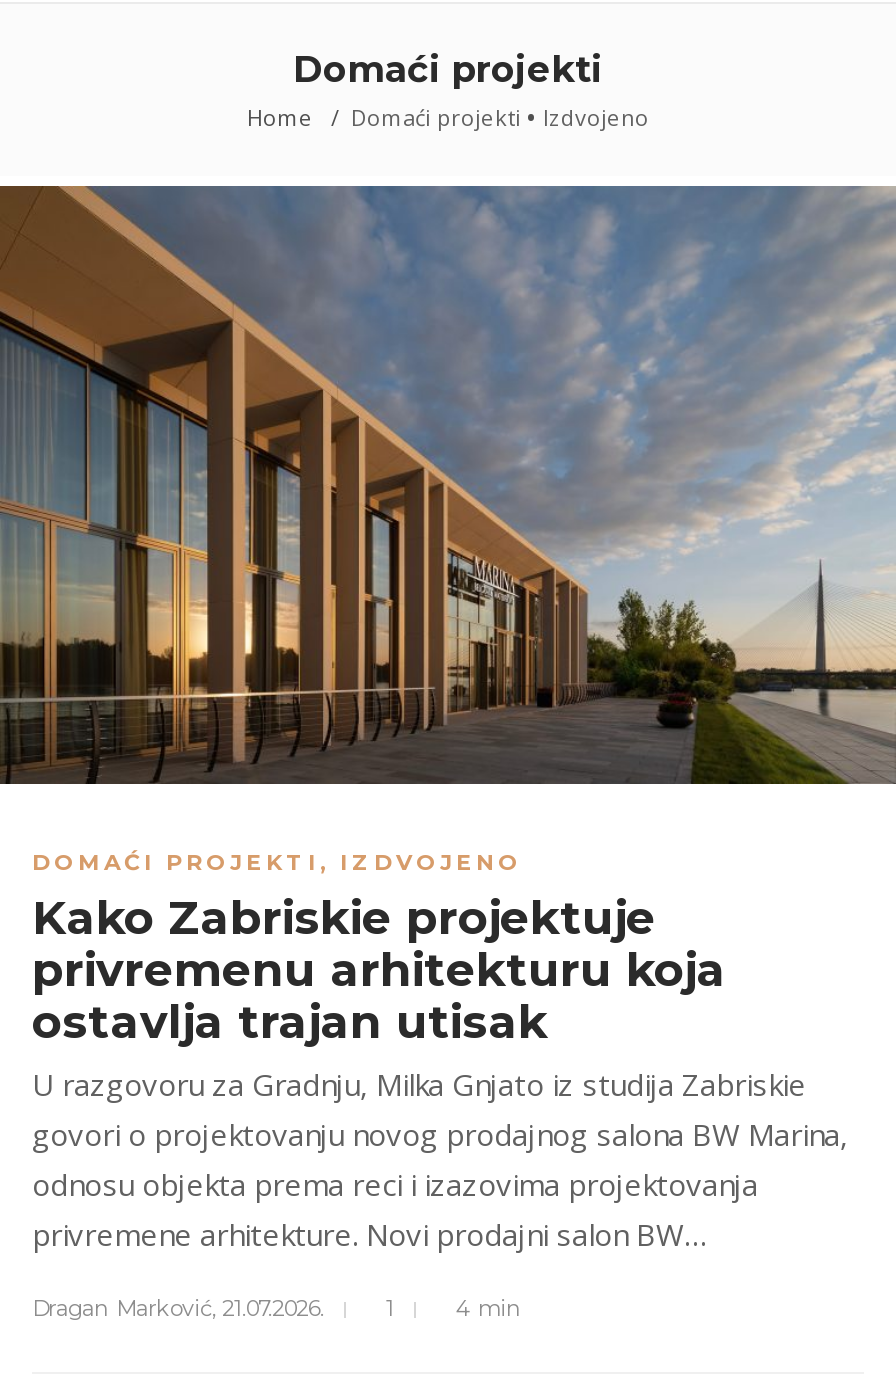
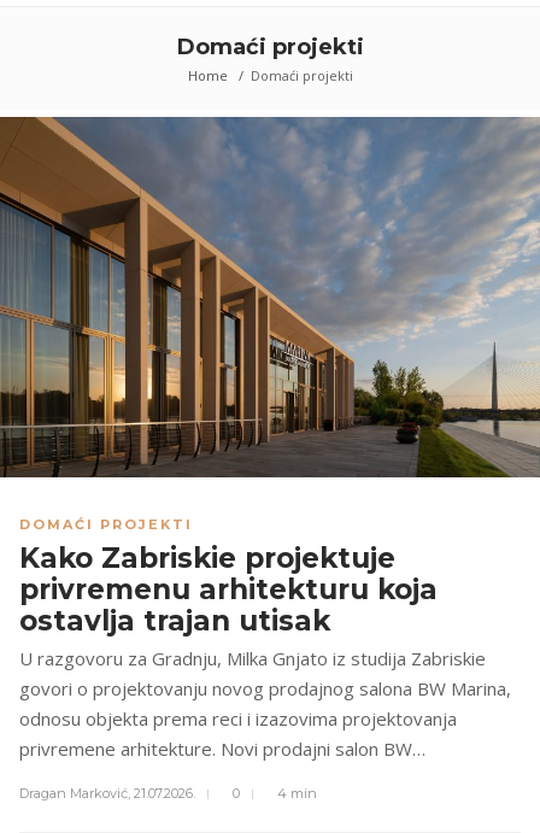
- Home / Domaći projekti • Izdvojeno
+ Home / Domaći projekti

- DOMAĆI PROJEKTI, IZDVOJENO
+ DOMAĆI PROJEKTI

- 1
+ 0
